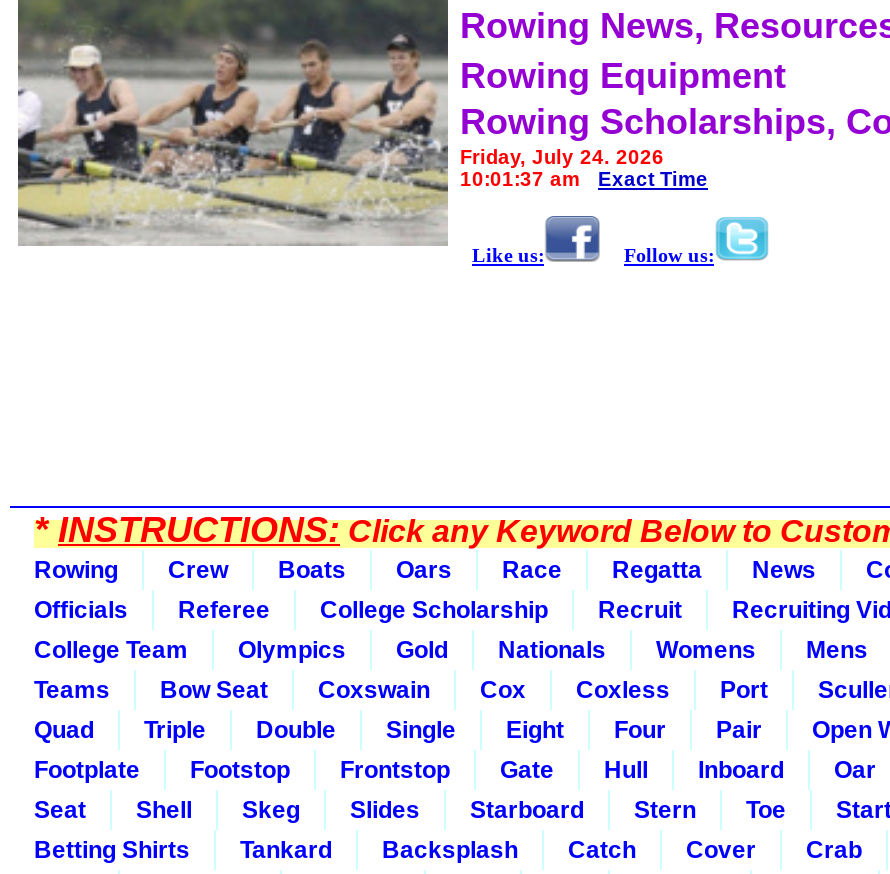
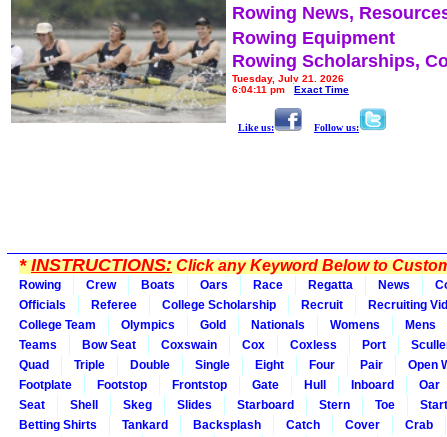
- Friday, July 24, 2026
- 10:01:37 am
+ Tuesday, July 21, 2026
+ 6:04:11 pm
